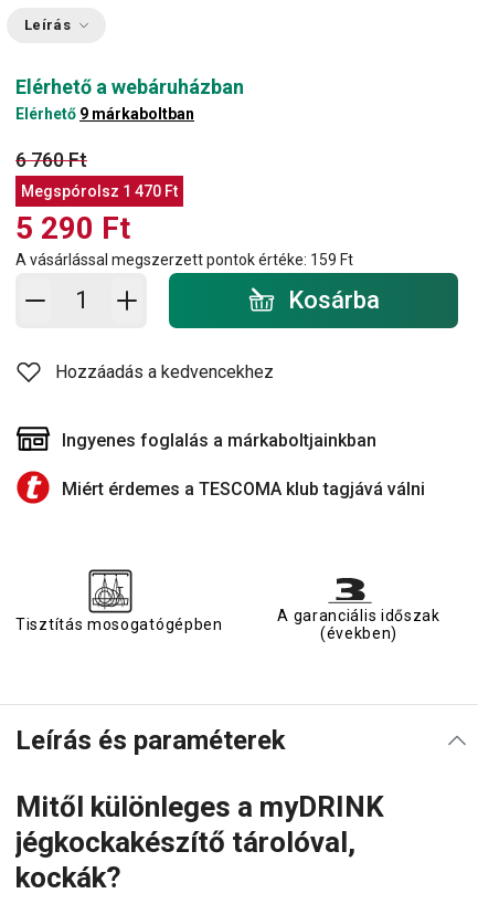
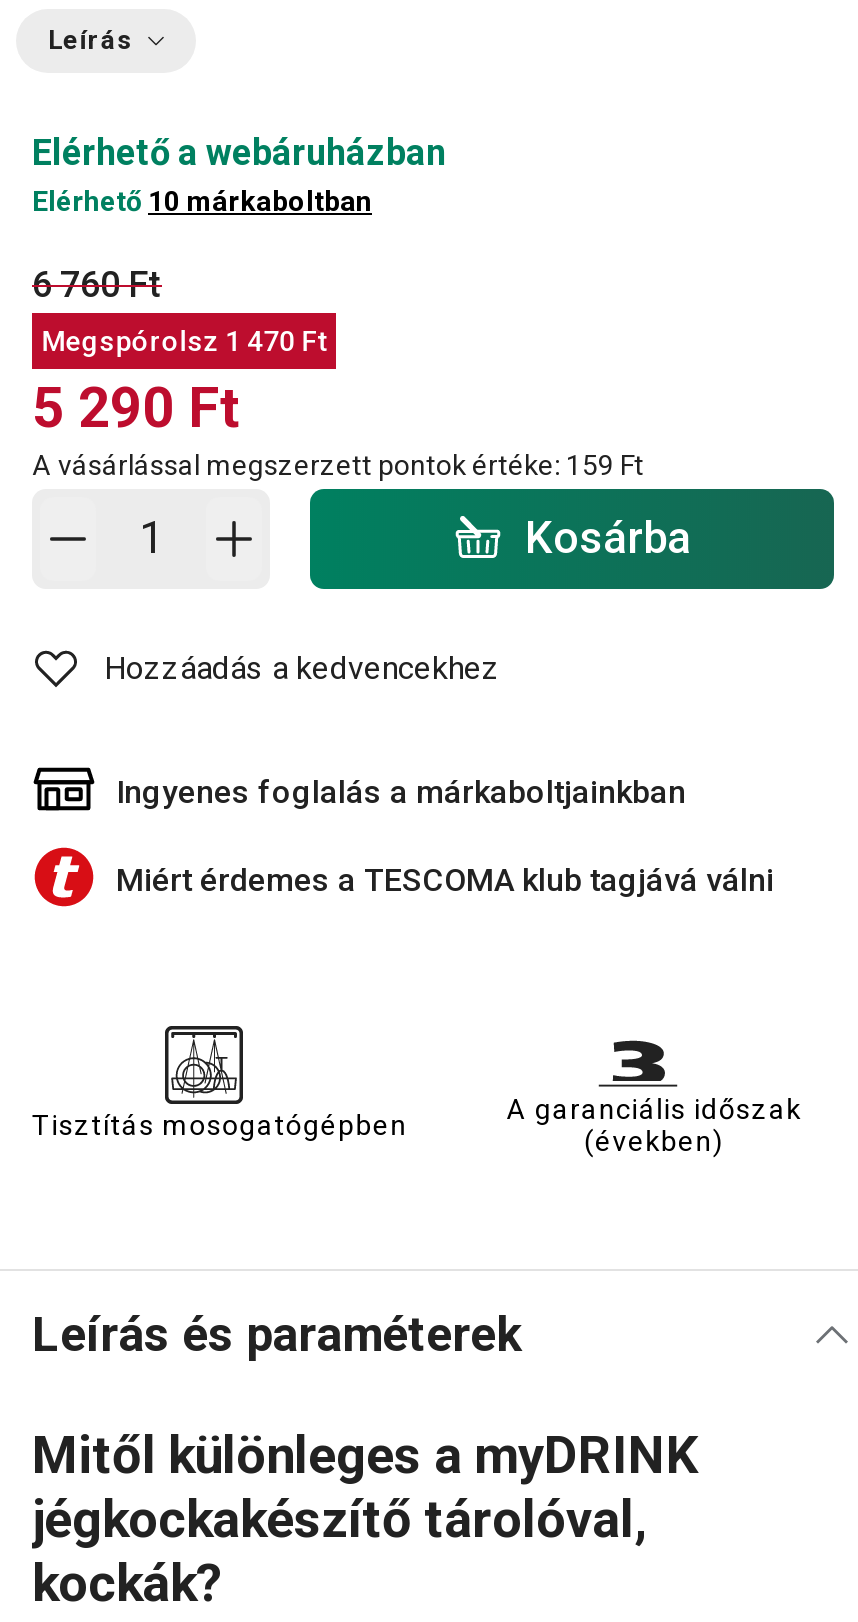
- Elérhető 9 márkaboltban
+ Elérhető 10 márkaboltban
